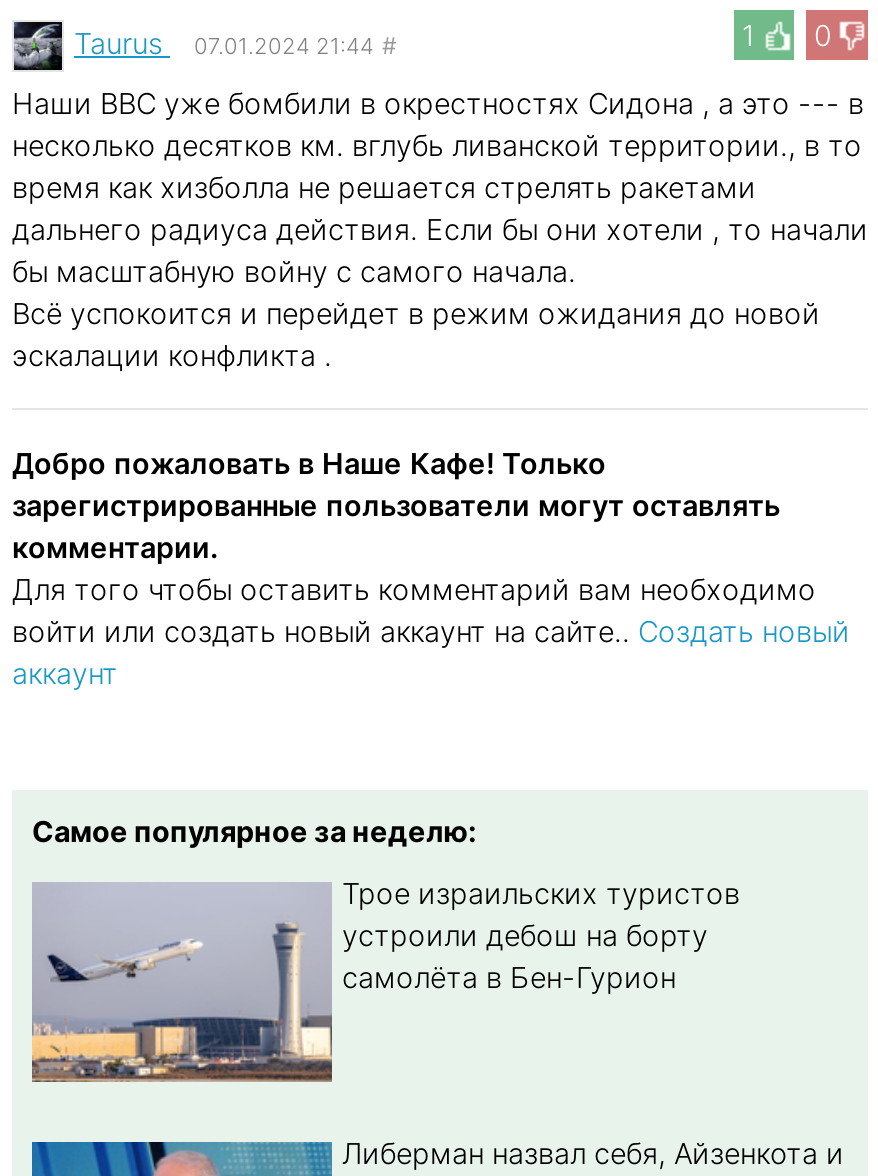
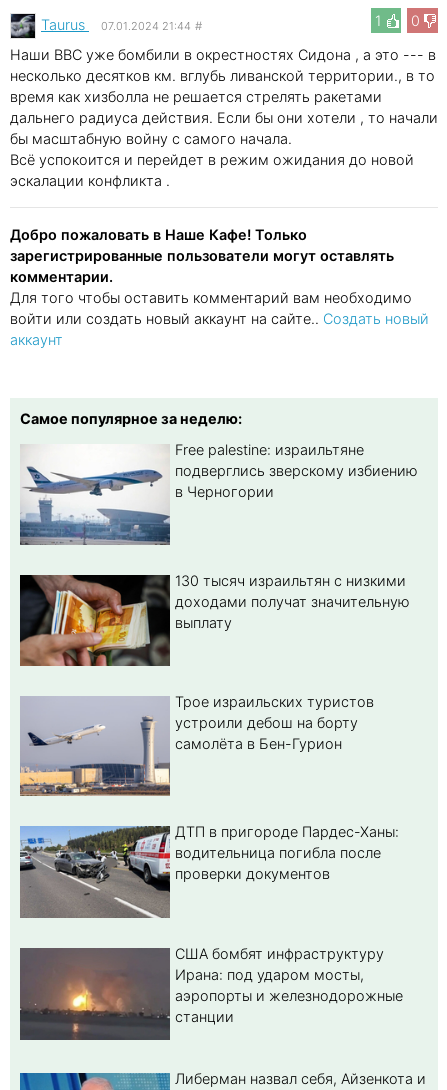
+ [image]
+ Free palestine: израильтяне
+ подверглись зверскому избиению
+ в Черногории

+ [image]
+ 130 тысяч израильтян с низкими
+ доходами получат значительную
+ выплату

+ [image]
+ ДТП в пригороде Пардес-Ханы:
+ водительница погибла после
+ проверки документов

+ [image]
+ США бомбят инфраструктуру
+ Ирана: под ударом мосты,
+ аэропорты и железнодорожные
+ станции
